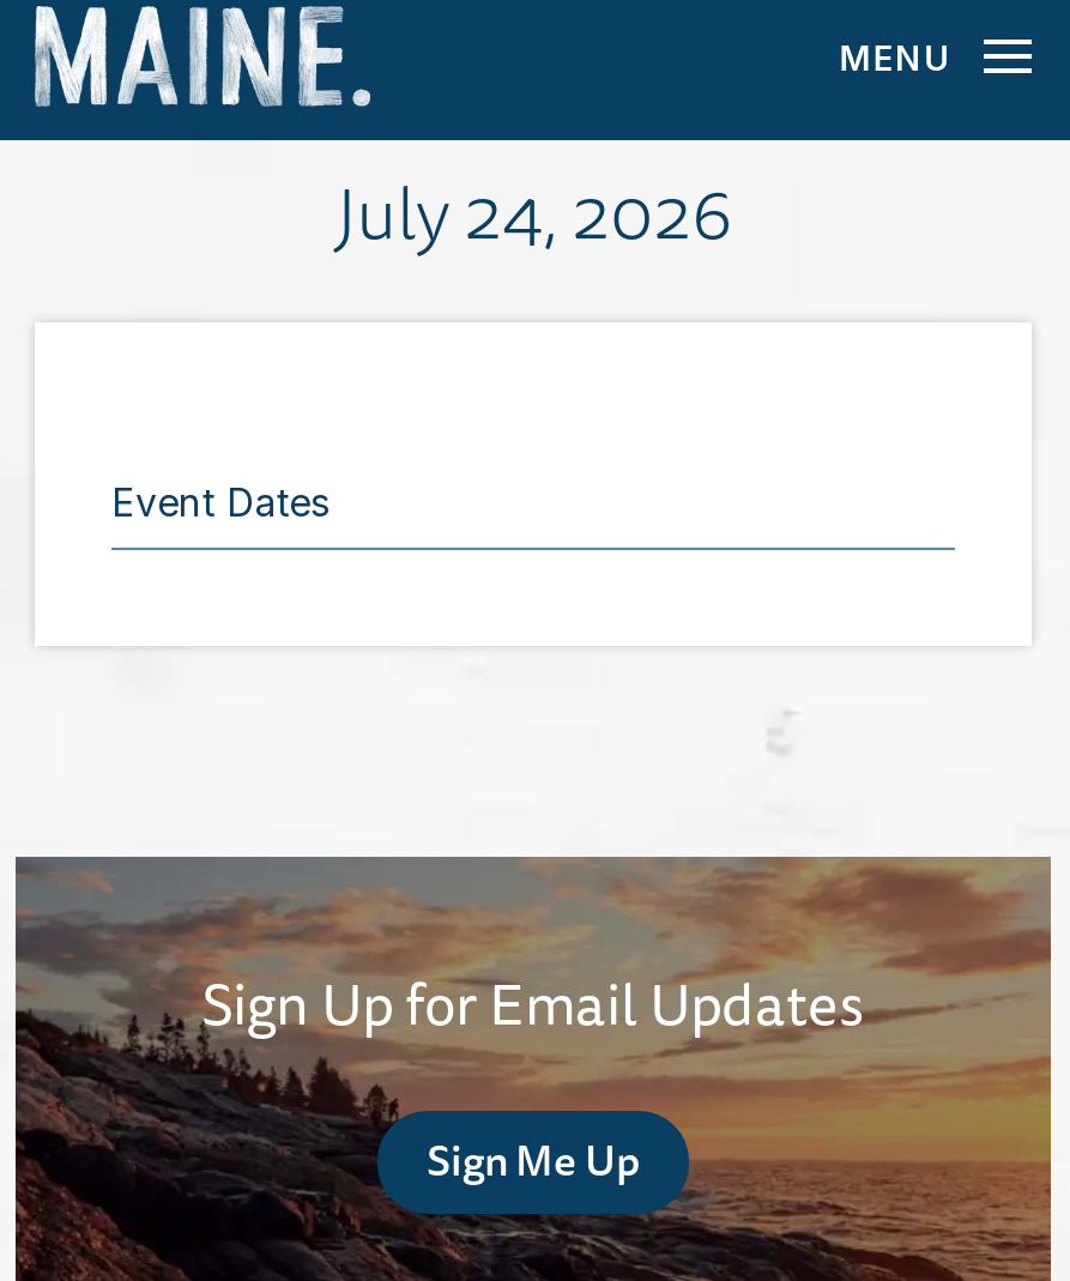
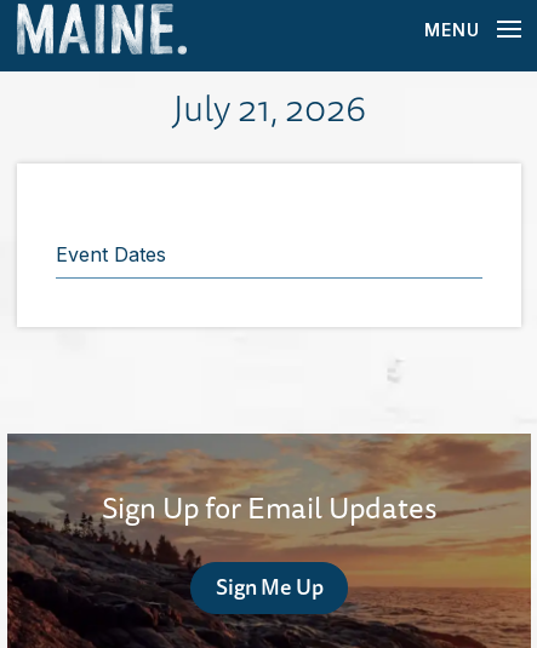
- July 24, 2026
+ July 21, 2026
